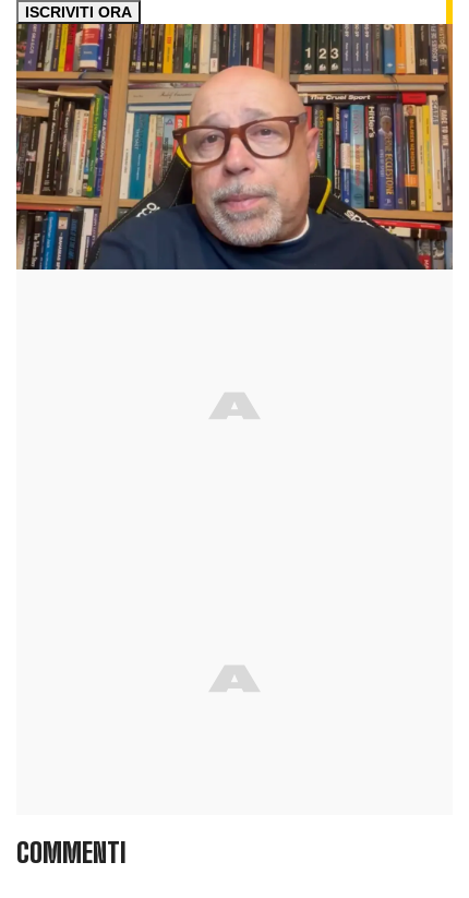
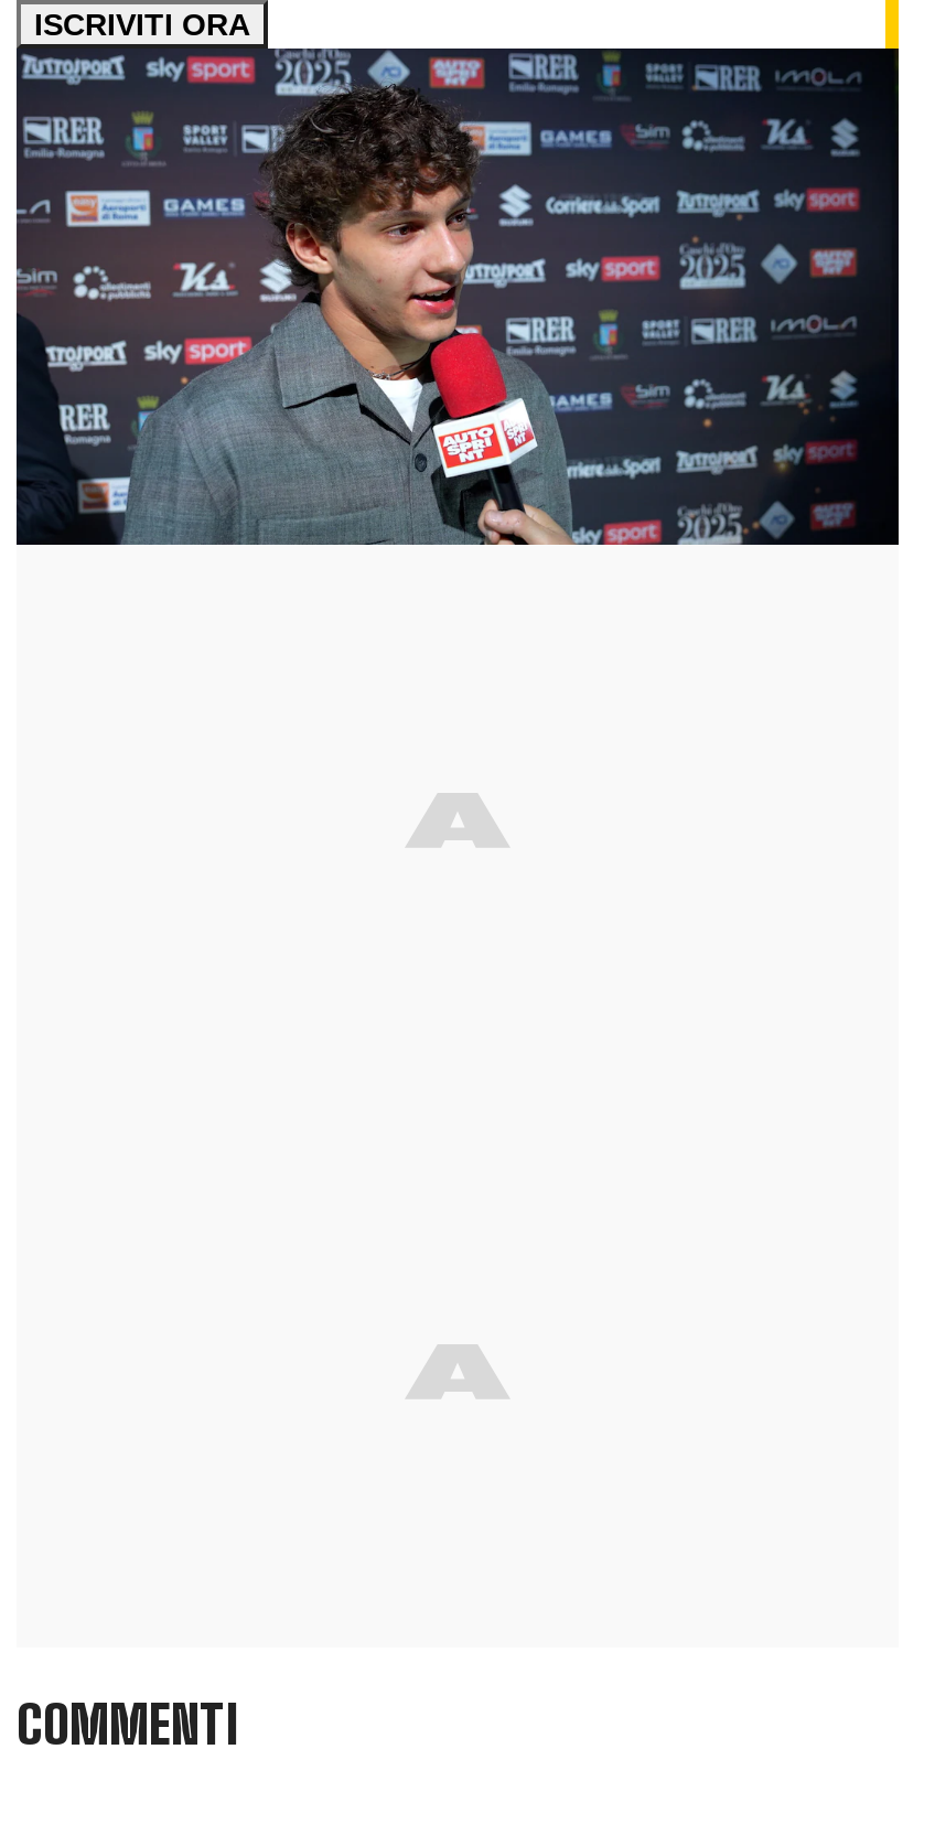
- [image]
+ [image]
